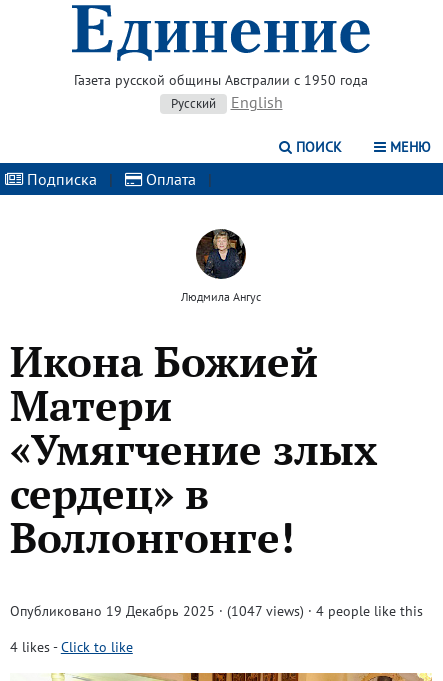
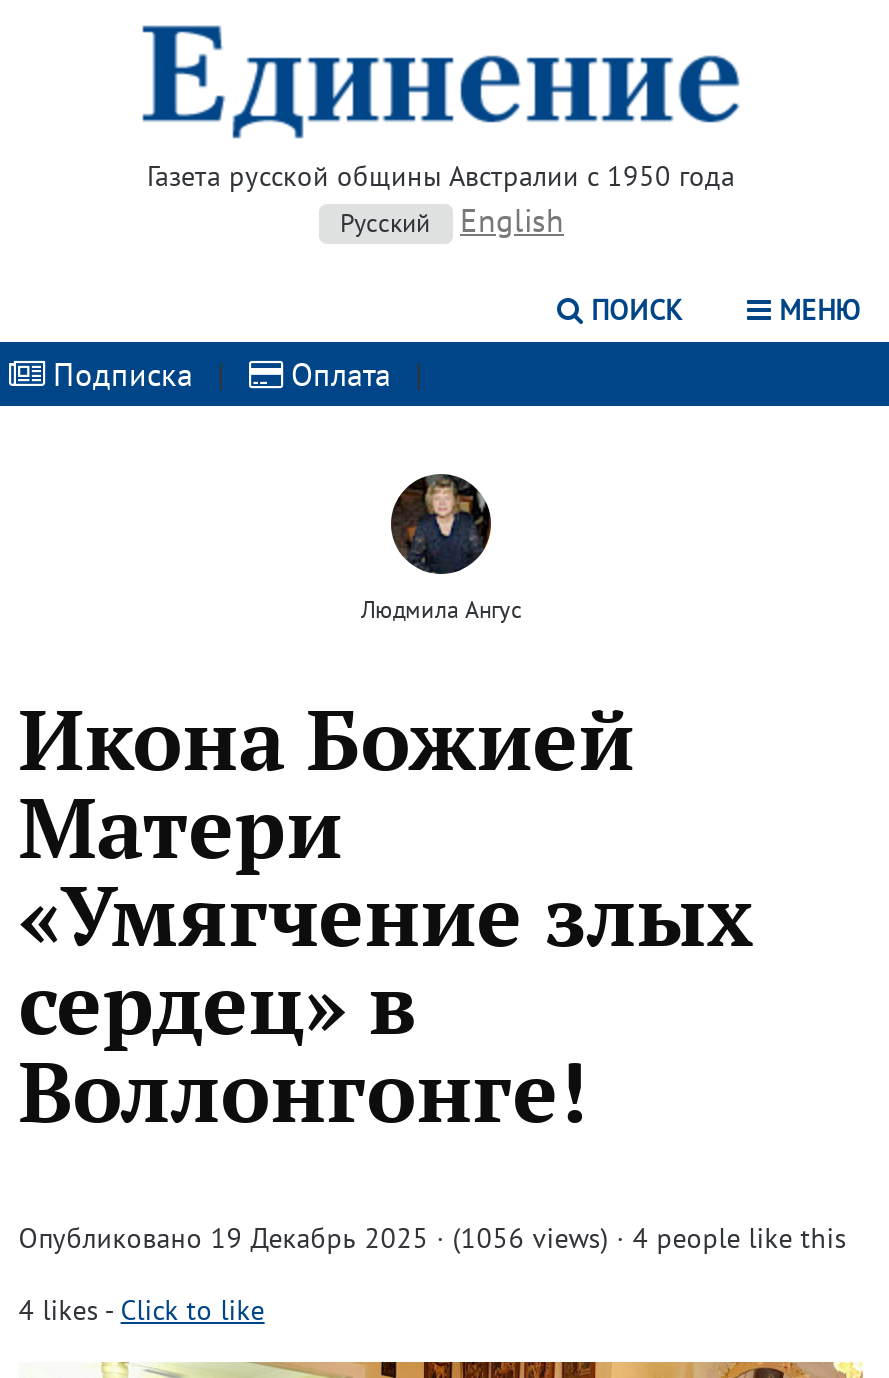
- Опубликовано 19 Декабрь 2025 · (1047 views) · 4 people like this
+ Опубликовано 19 Декабрь 2025 · (1056 views) · 4 people like this
